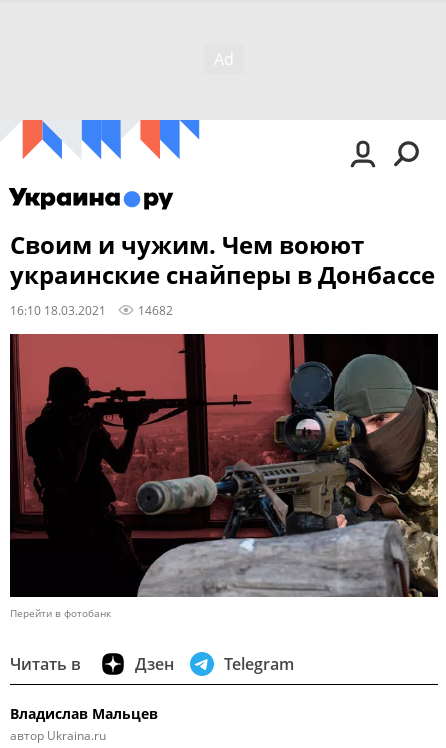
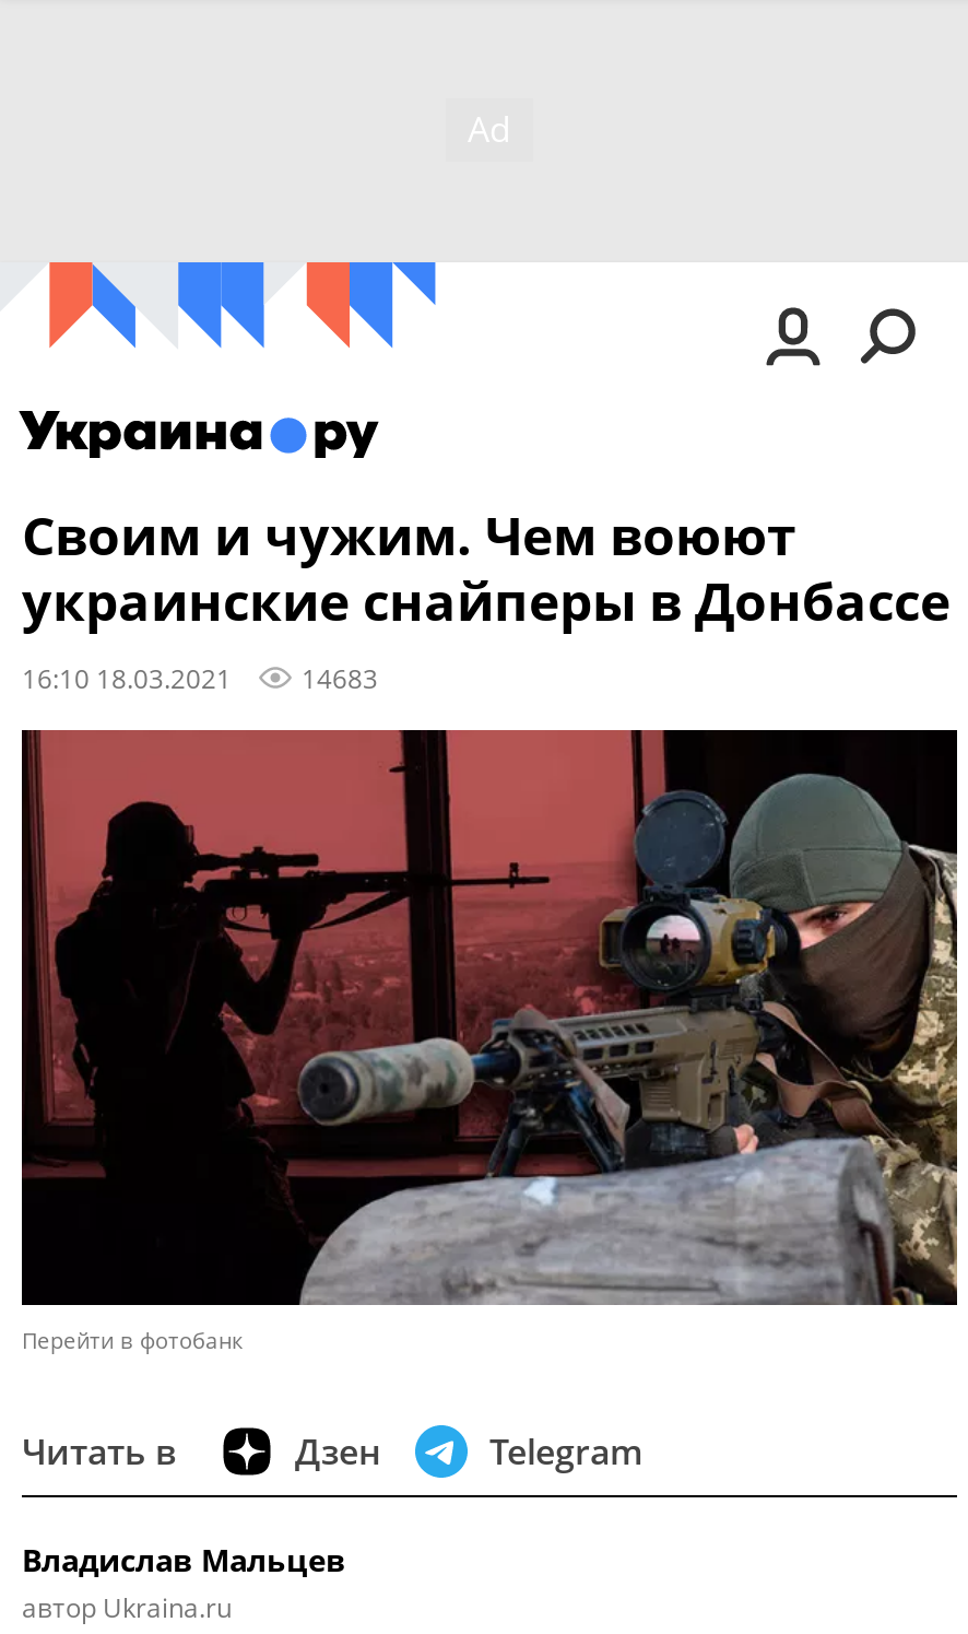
- 16:10 18.03.2021 14682
+ 16:10 18.03.2021 14683
